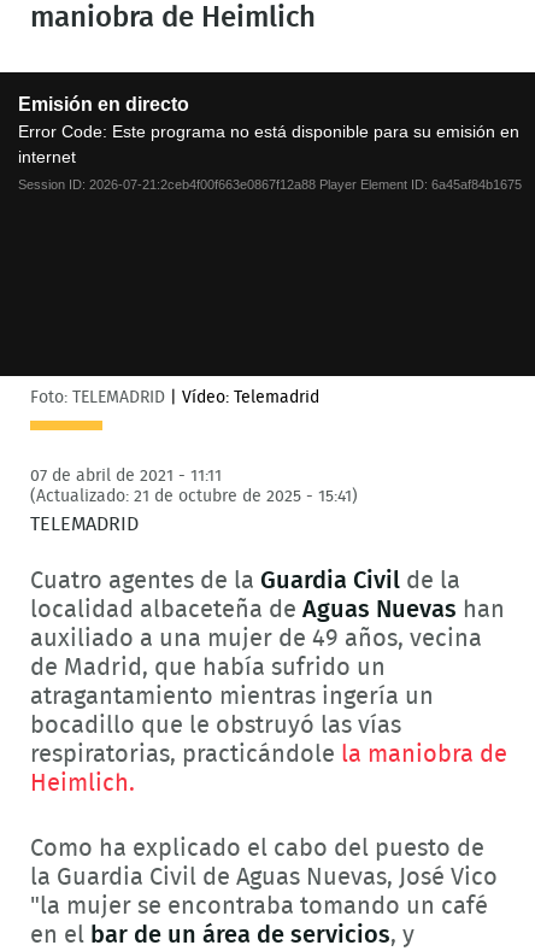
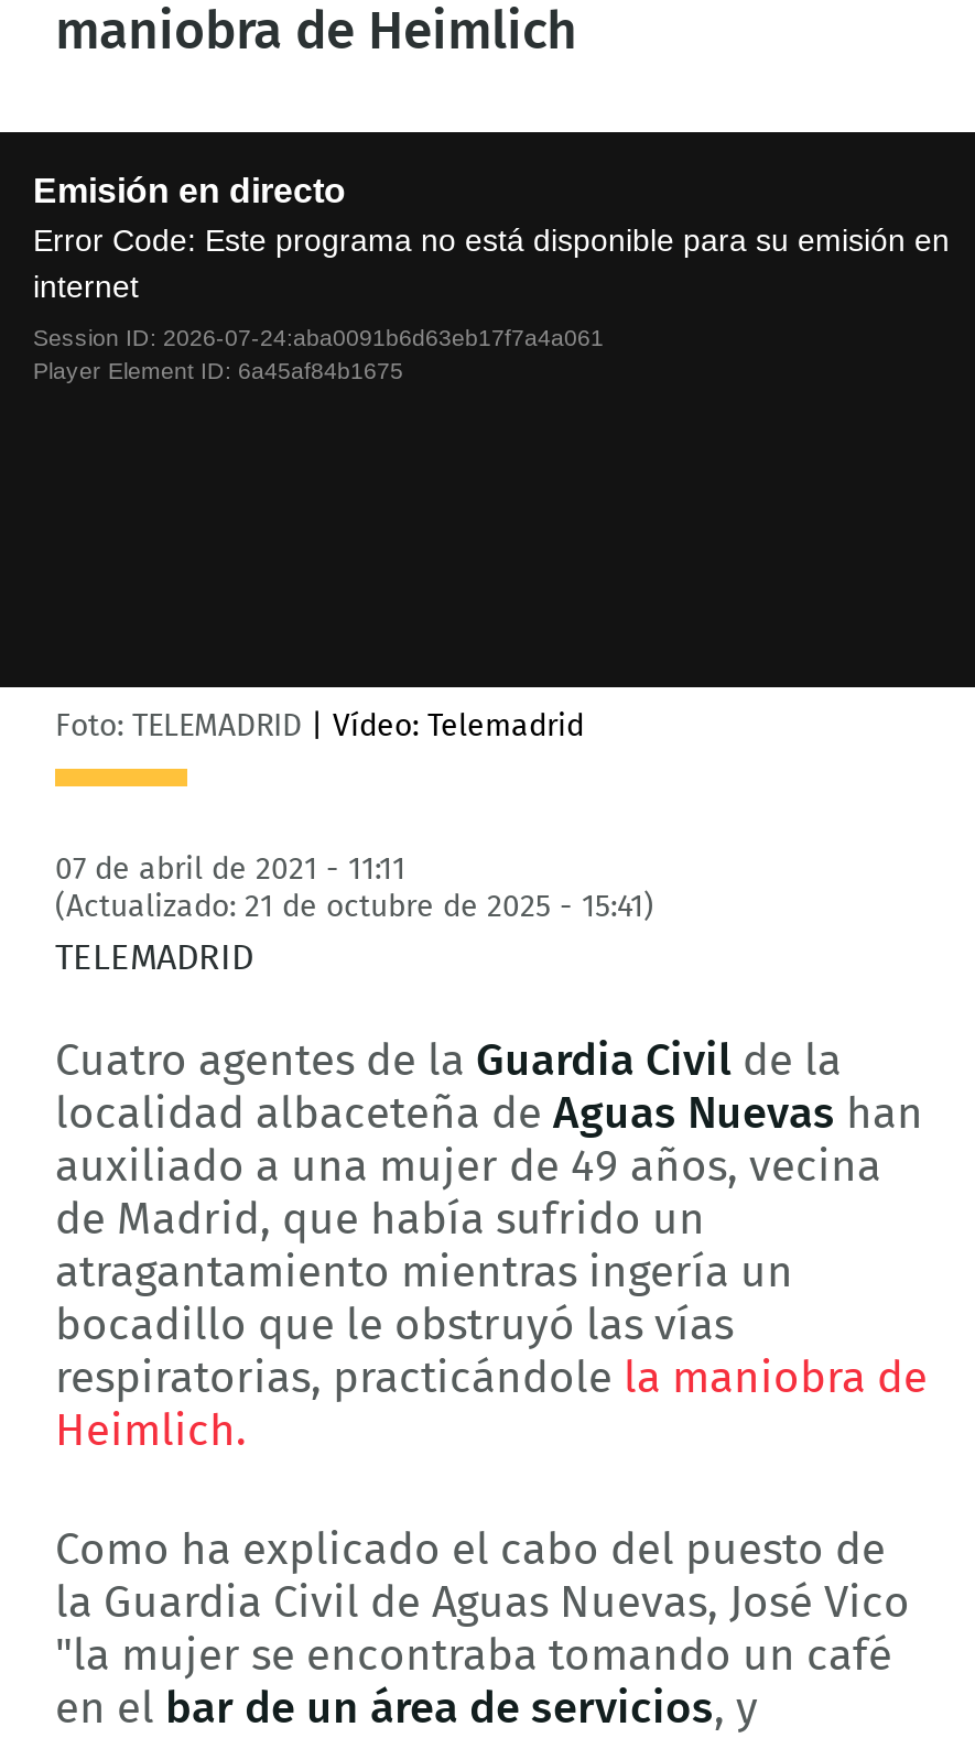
- Session ID: 2026-07-21:2ceb4f00f663e0867f12a88 Player Element ID: 6a45af84b1675
+ Session ID: 2026-07-24:aba0091b6d63eb17f7a4a061
+ Player Element ID: 6a45af84b1675
